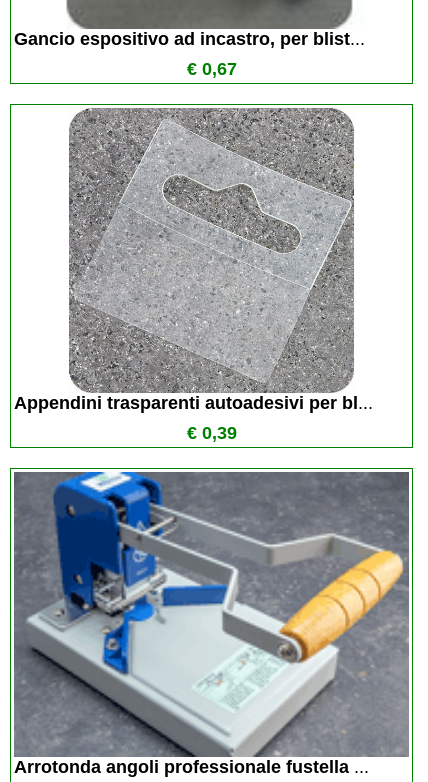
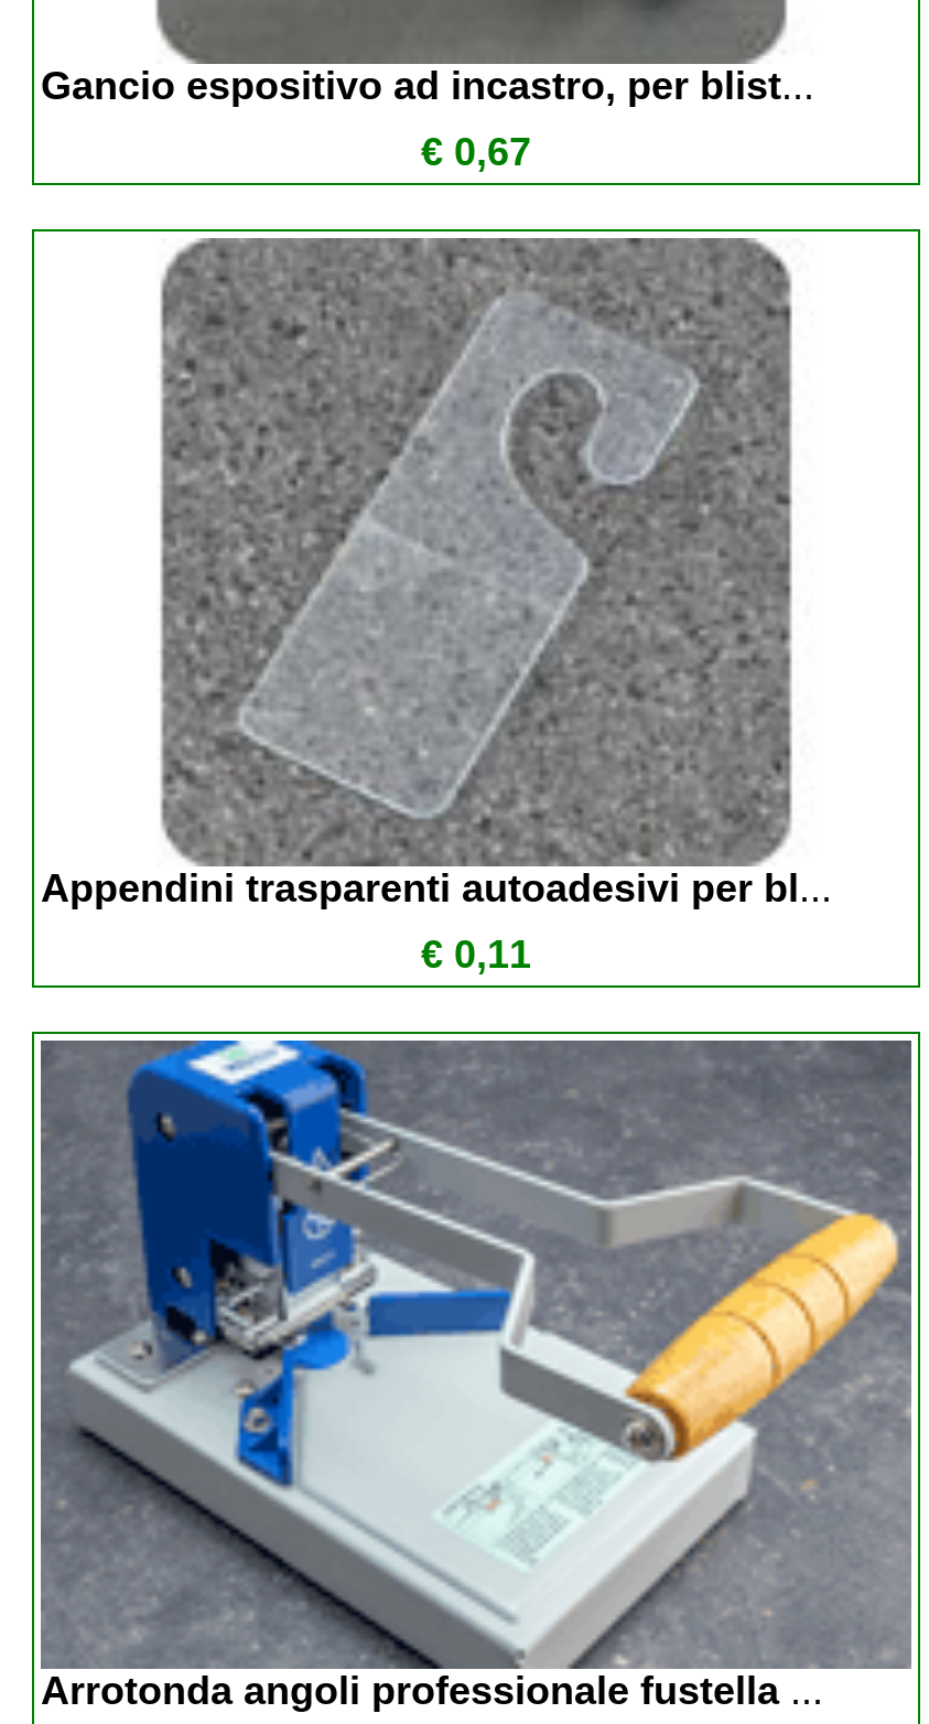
- [image]
- € 0,39
+ [image]
+ € 0,11
